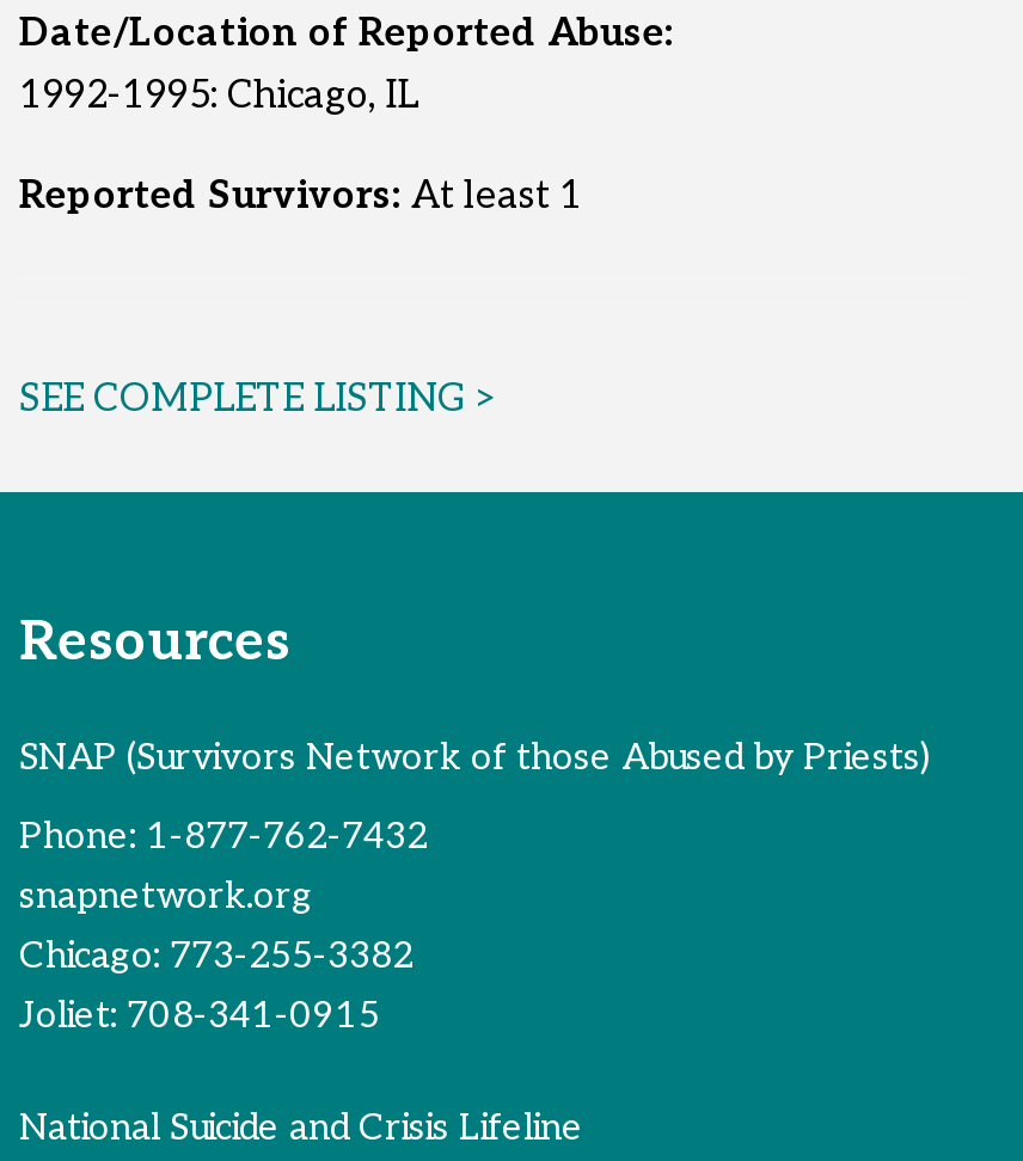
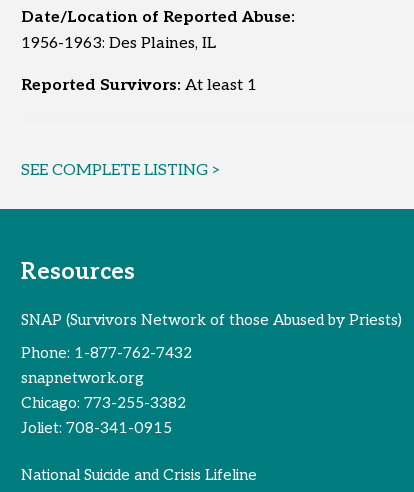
- 1992-1995: Chicago, IL
+ 1956-1963: Des Plaines, IL
